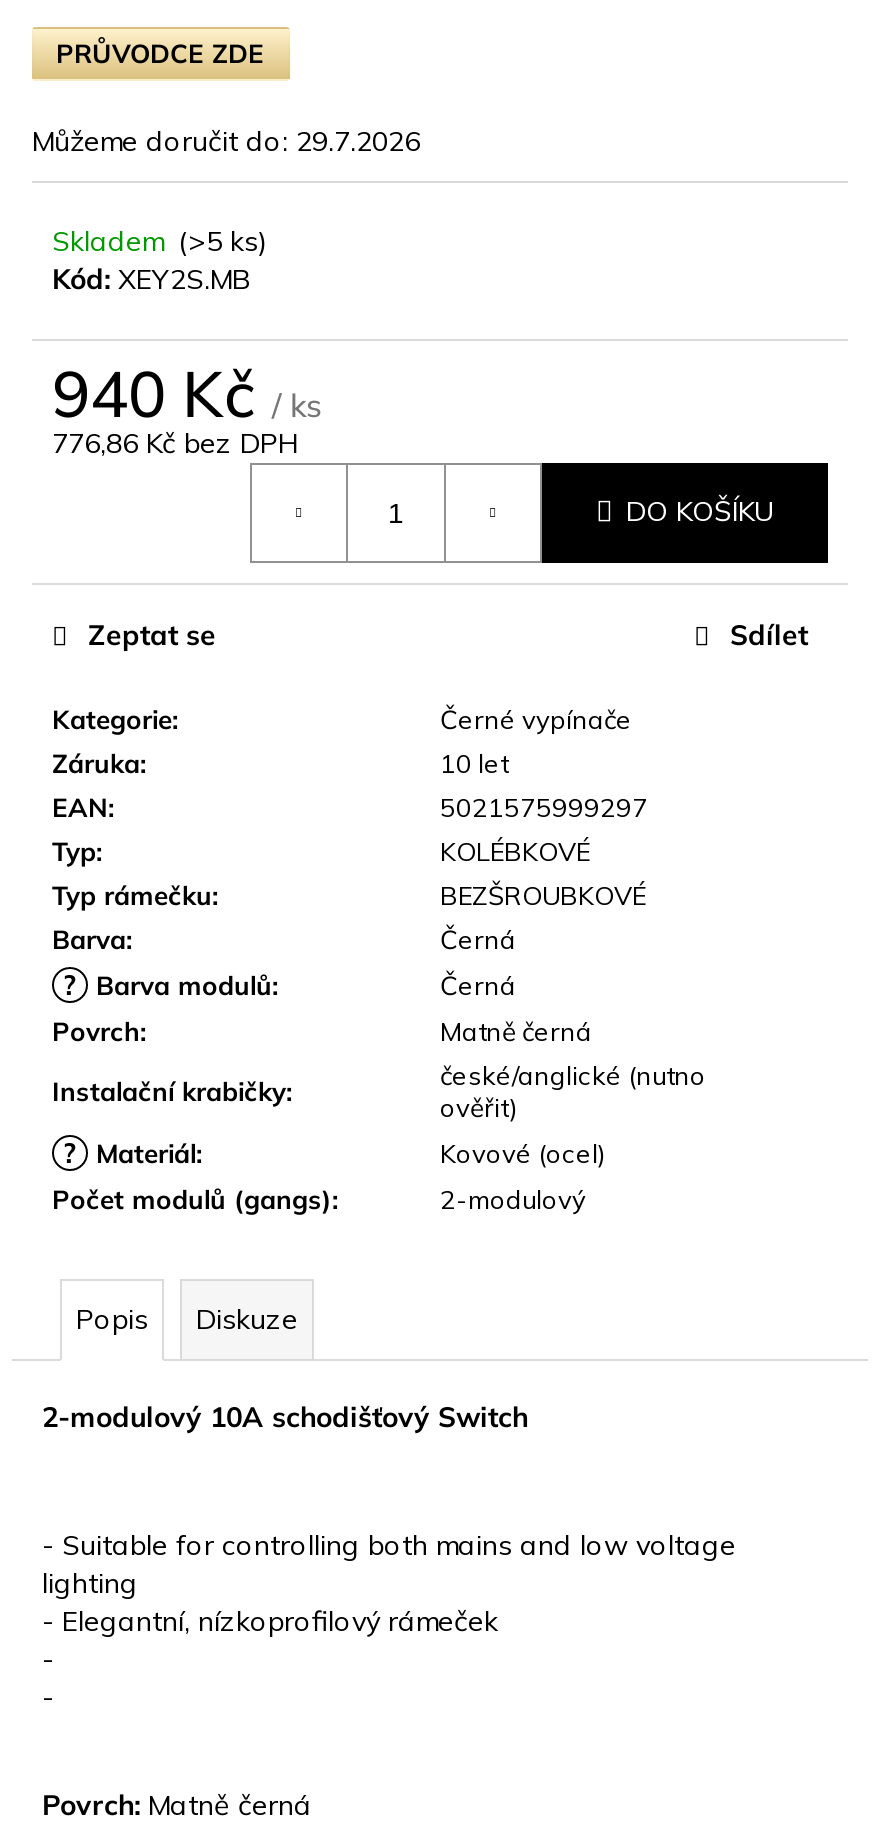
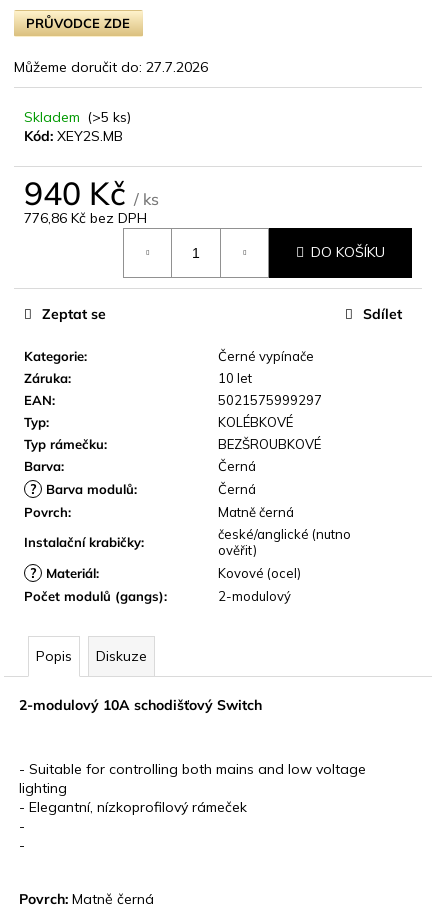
- Můžeme doručit do: 29.7.2026
+ Můžeme doručit do: 27.7.2026
